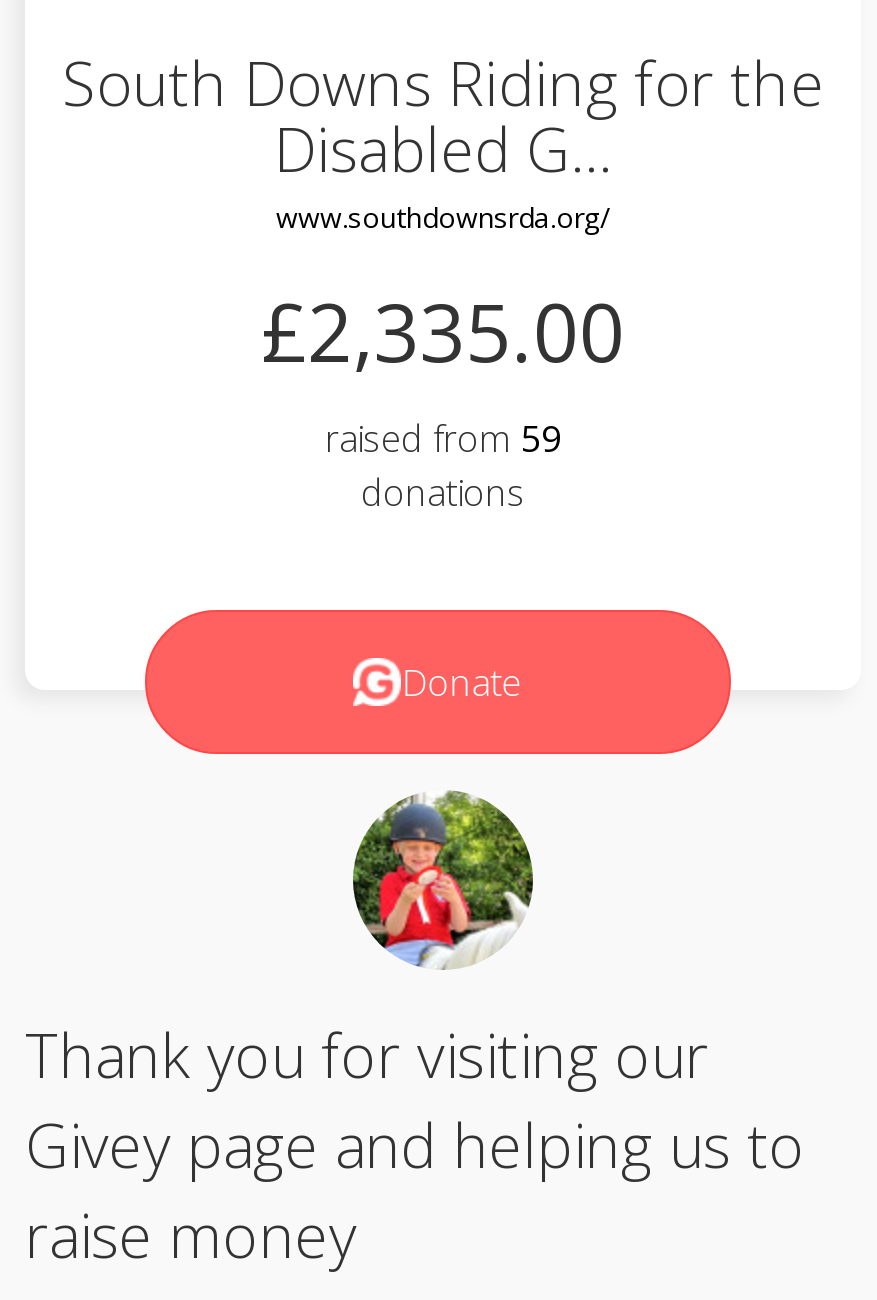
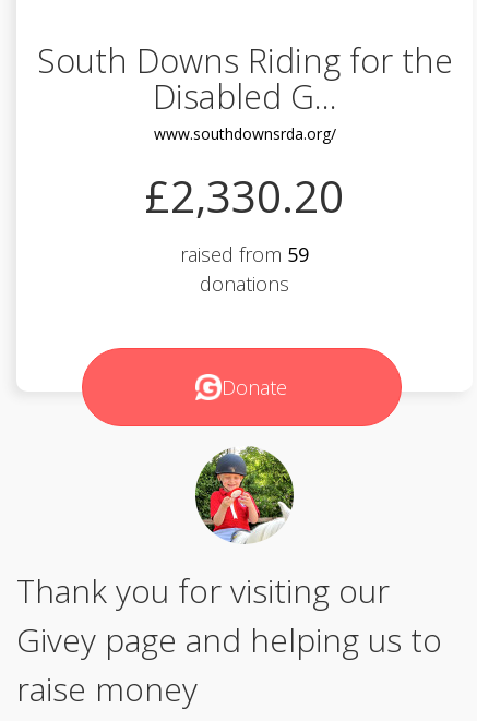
- £2,335.00
+ £2,330.20
